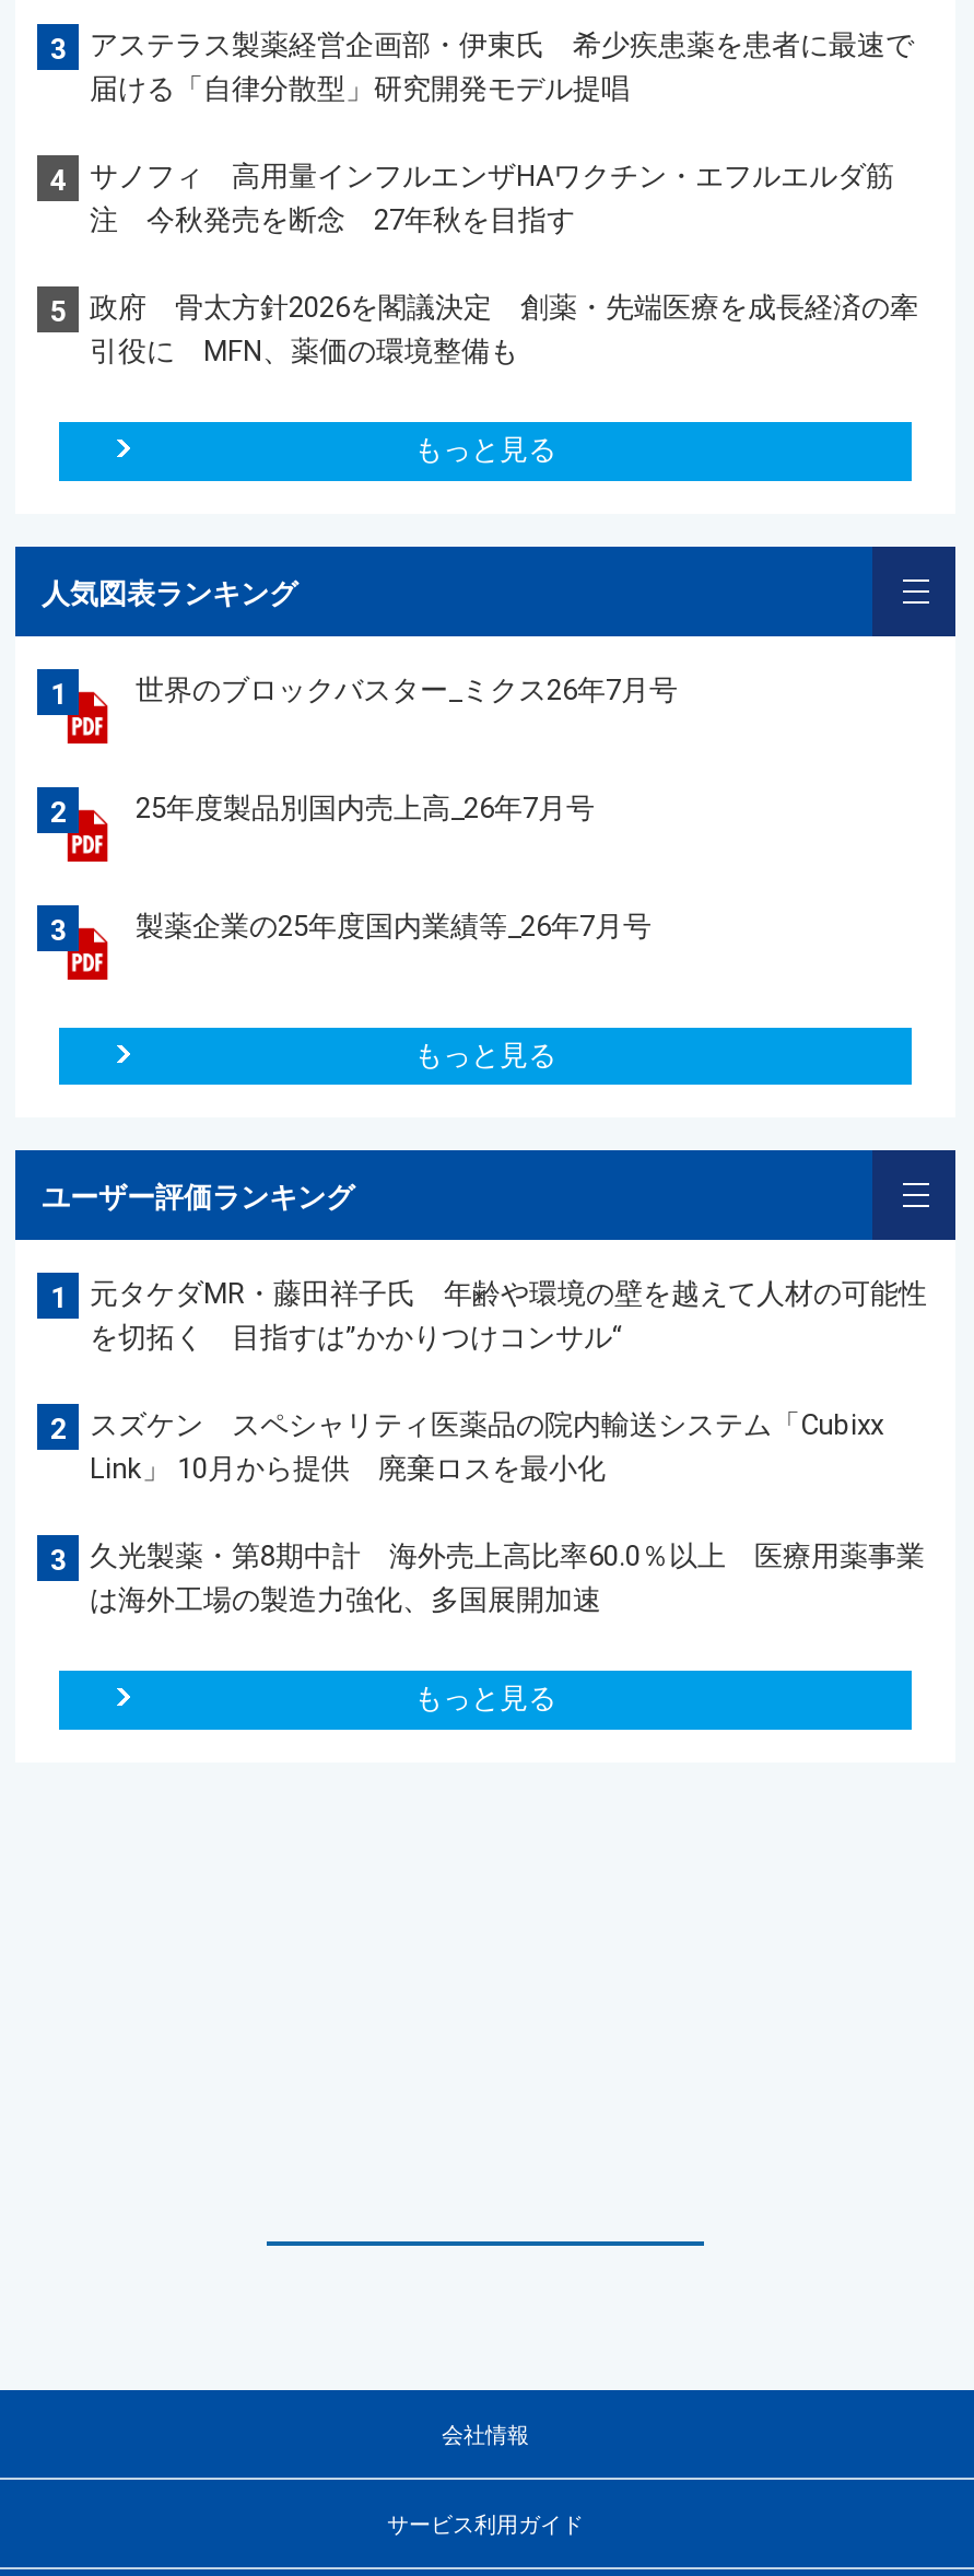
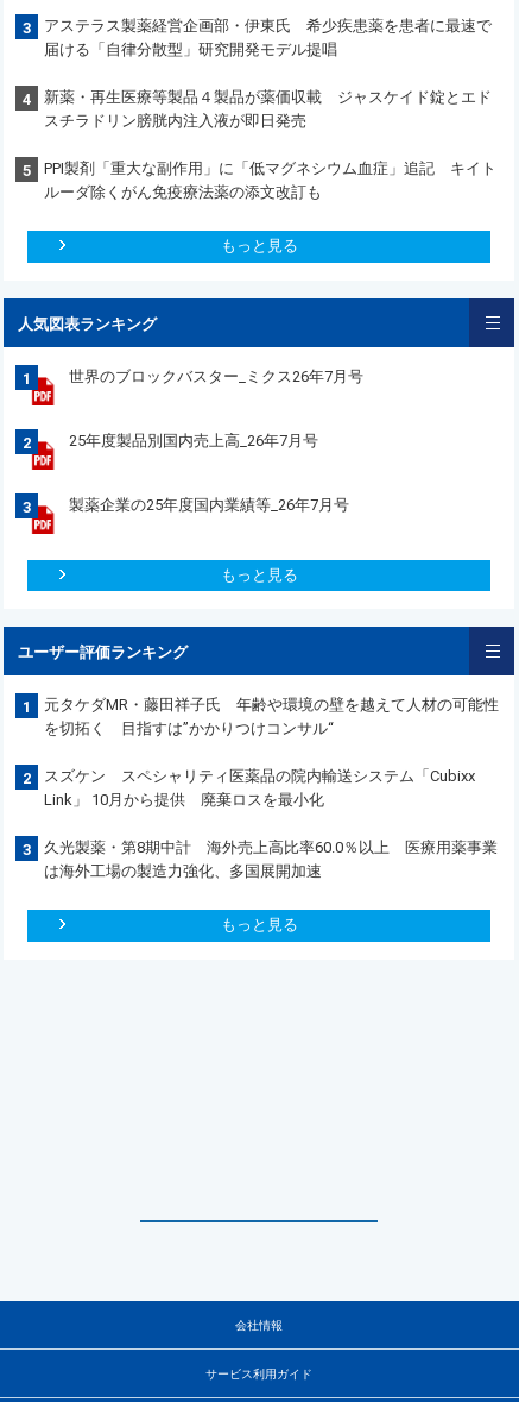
- サノフィ 高用量インフルエンザHAワクチン・エフルエルダ筋
- 注 今秋発売を断念 27年秋を目指す
+ 新薬・再生医療等製品４製品が薬価収載 ジャスケイド錠とエド
+ スチラドリン膀胱内注入液が即日発売

- 政府 骨太方針2026を閣議決定 創薬・先端医療を成長経済の牽
- 引役に MFN、薬価の環境整備も
+ PPI製剤「重大な副作用」に「低マグネシウム血症」追記 キイト
+ ルーダ除くがん免疫療法薬の添文改訂も
